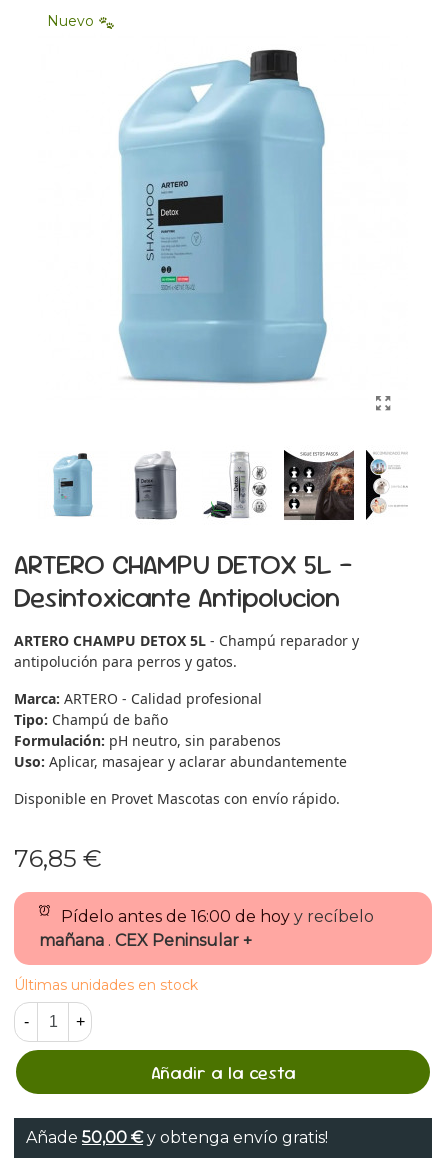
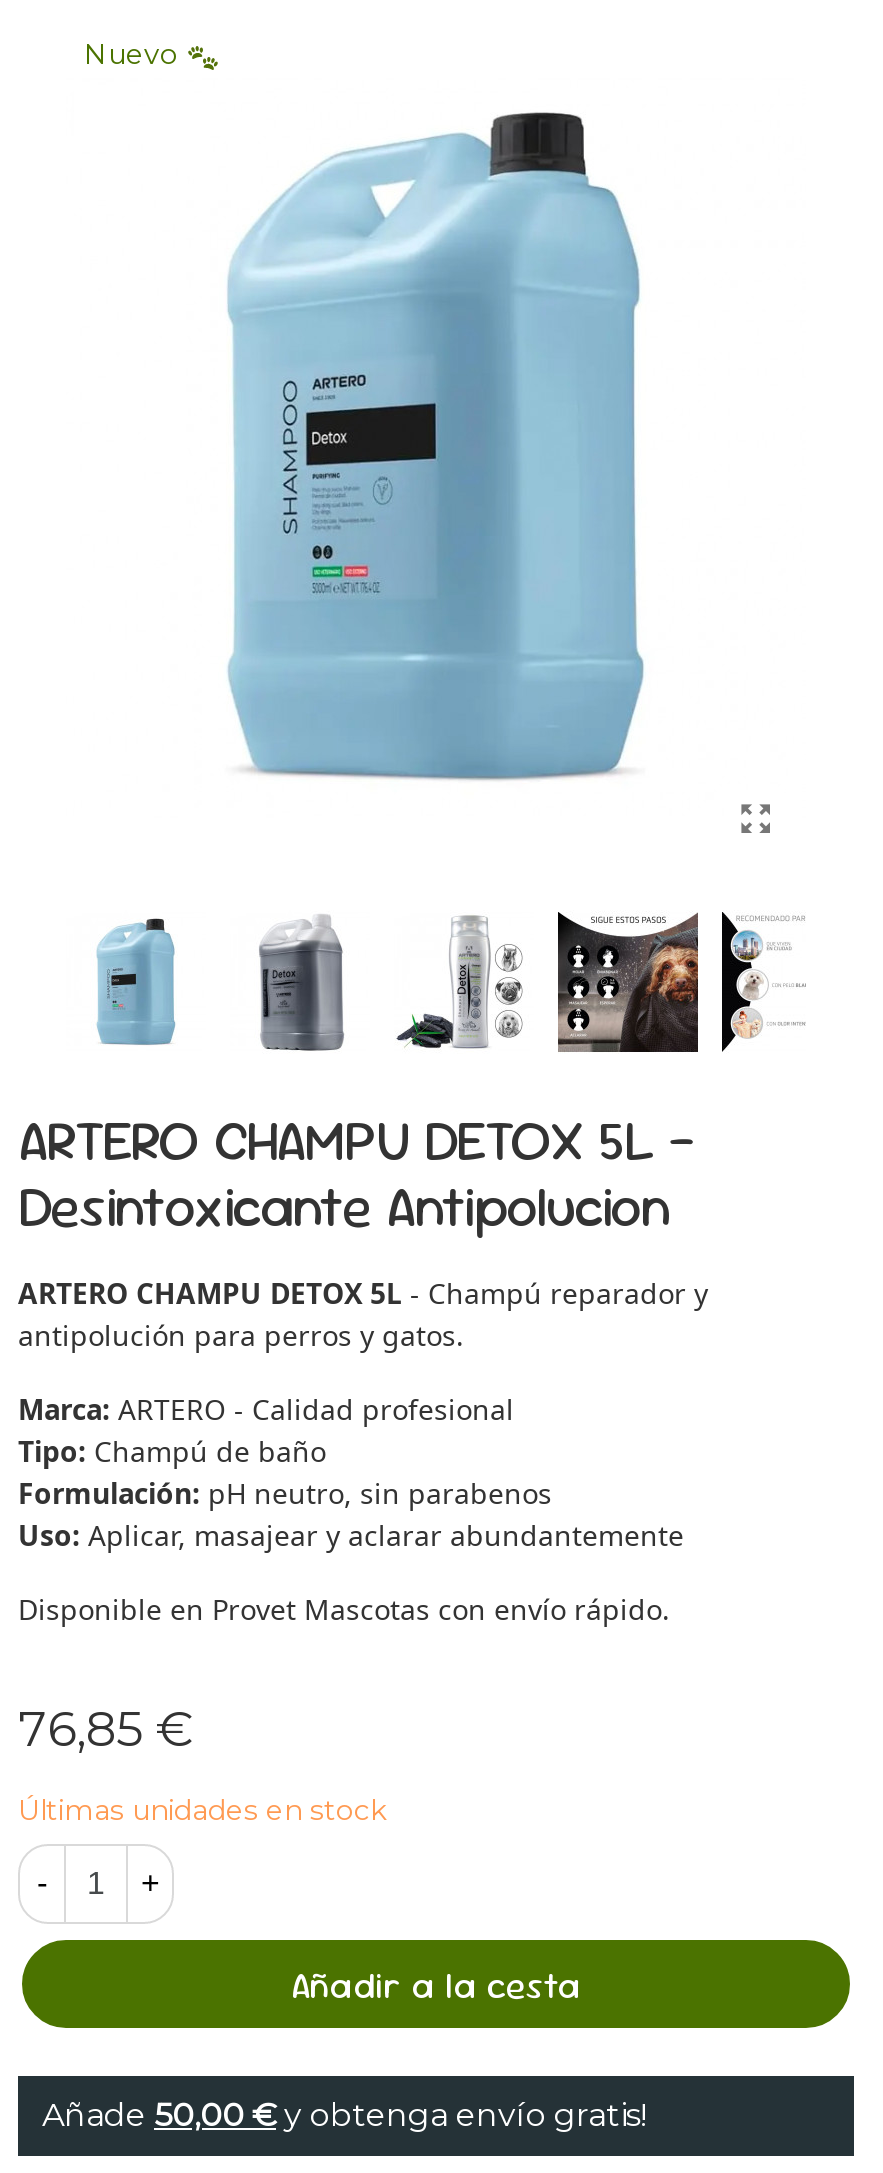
- [image]
- Pídelo antes de 16:00 de hoy y recíbelo
- mañana . CEX Peninsular +
